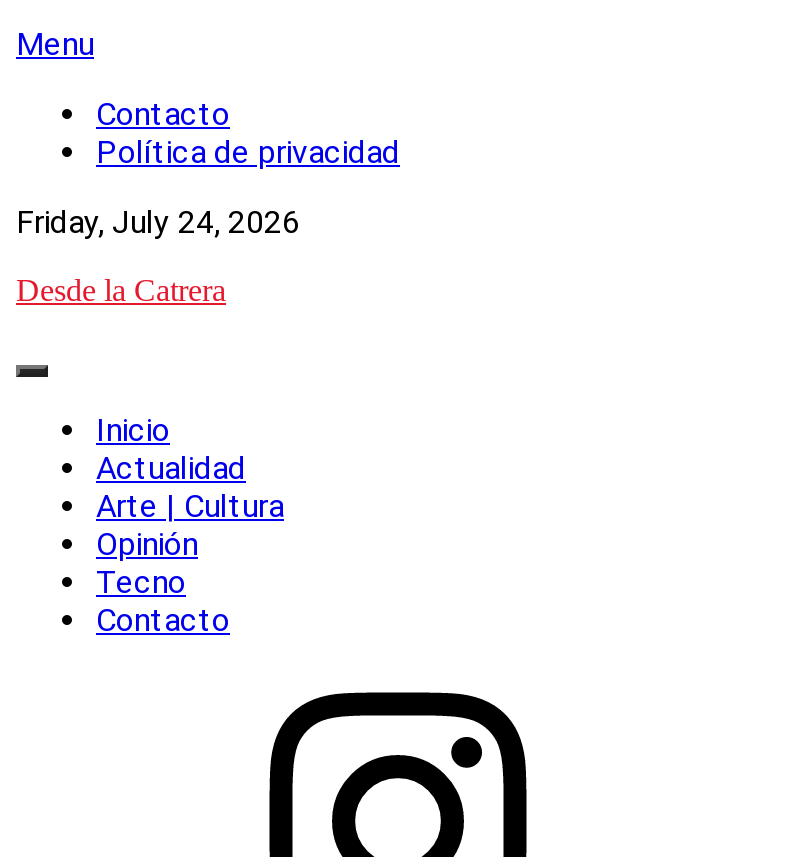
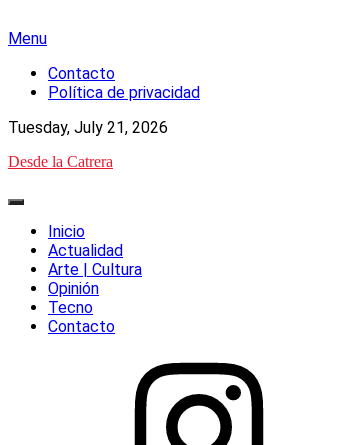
- Friday, July 24, 2026
+ Tuesday, July 21, 2026
